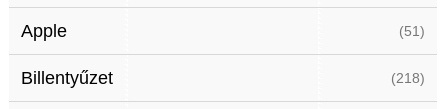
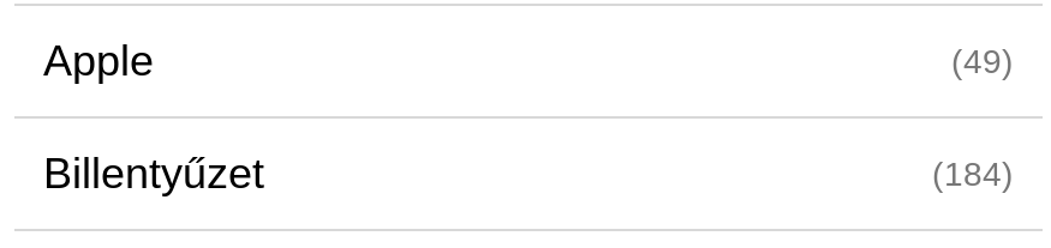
- (51)
+ (49)

- (218)
+ (184)
